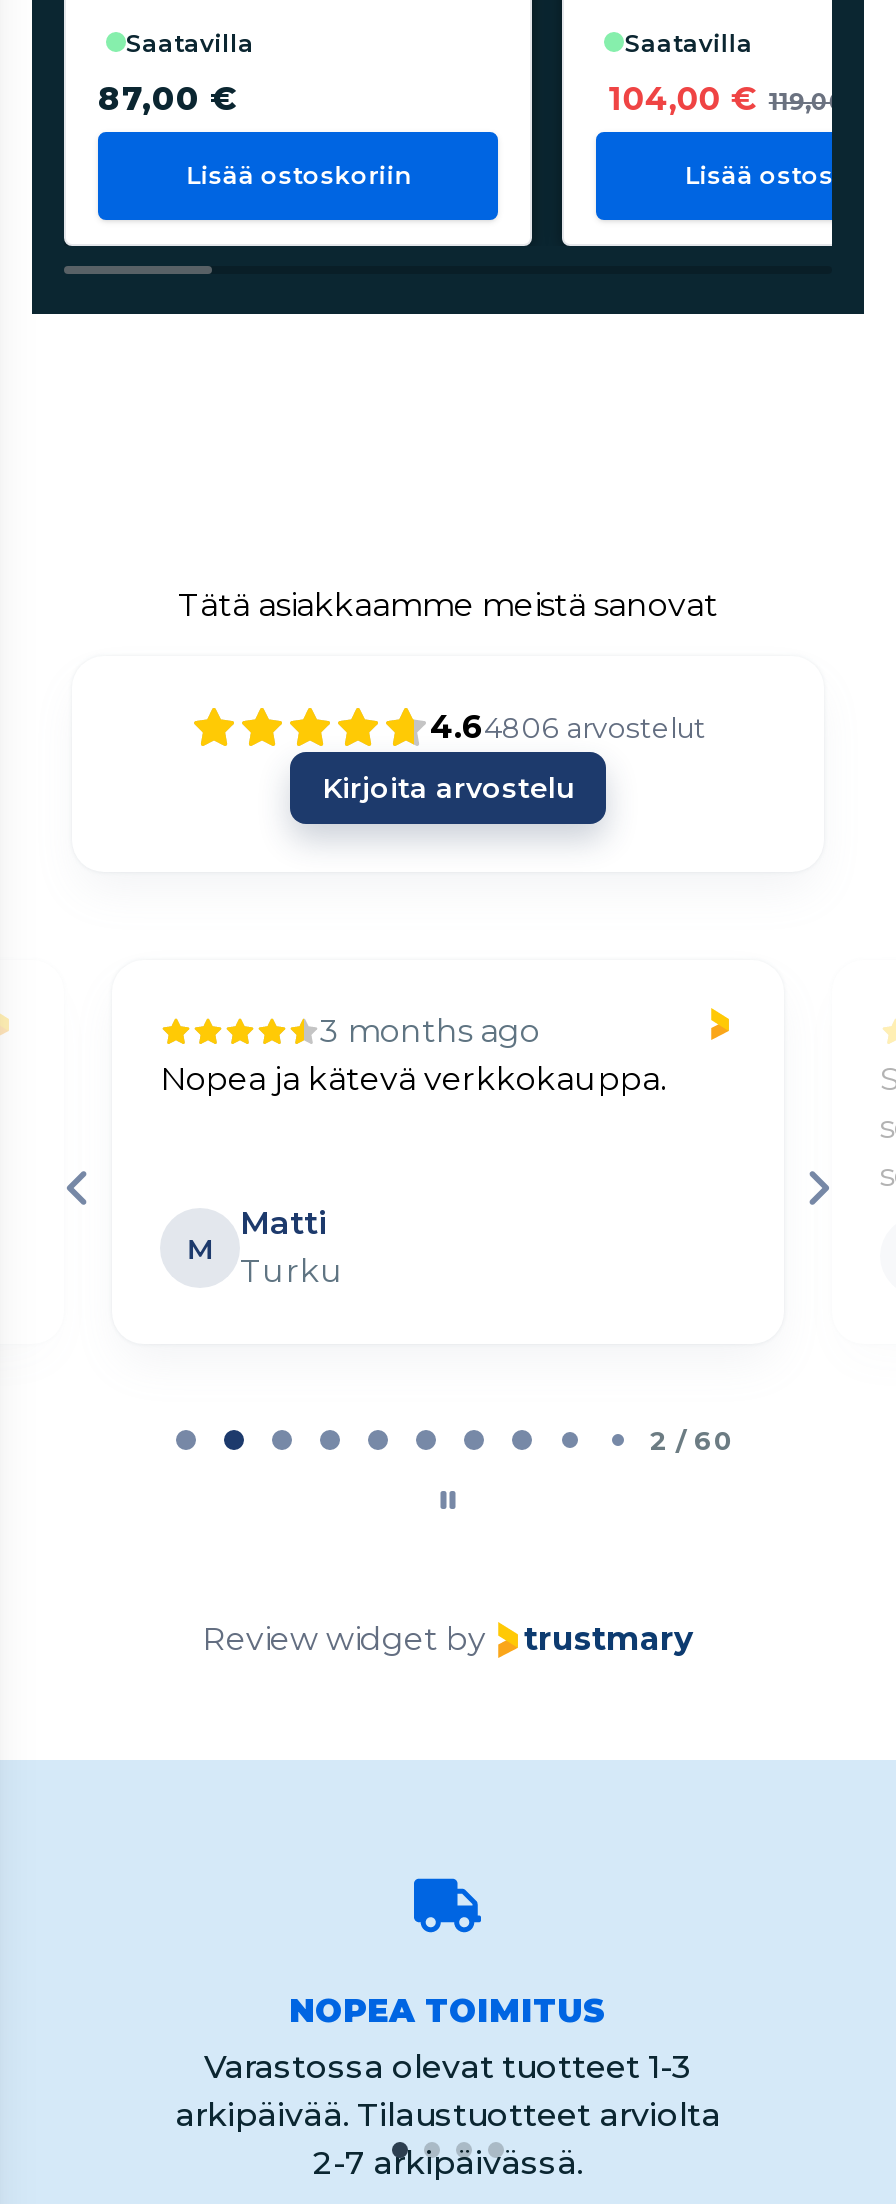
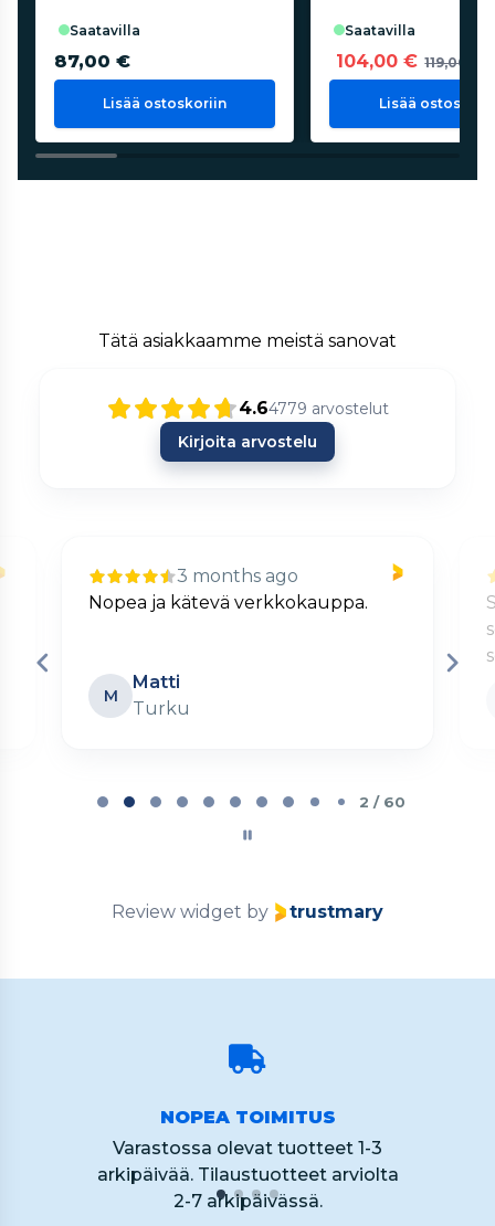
- 4.64806 arvostelut
+ 4.64779 arvostelut
